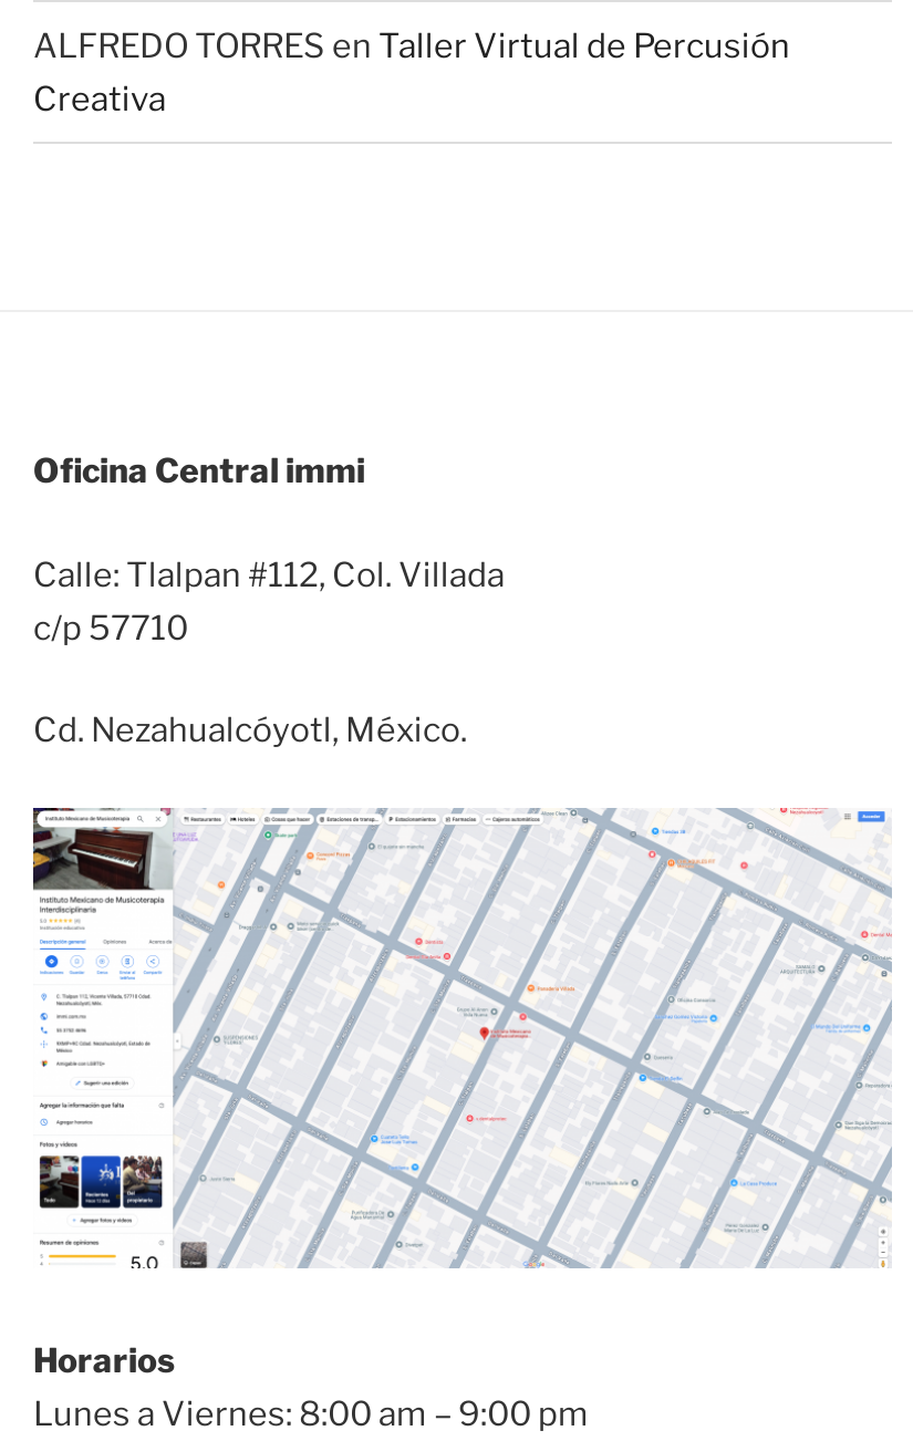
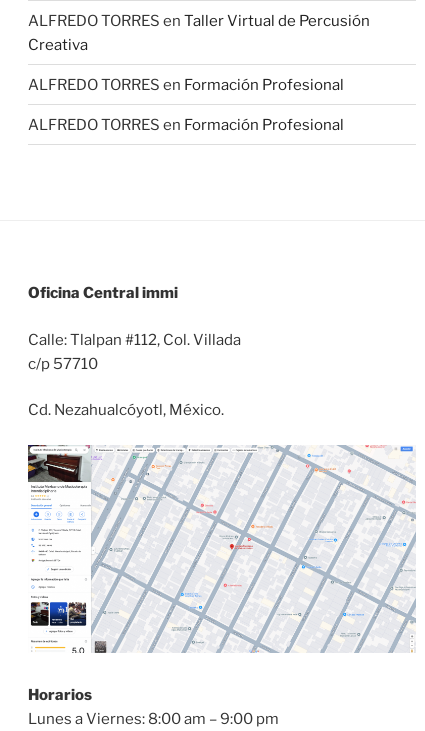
+ ALFREDO TORRES en Formación Profesional
+ ALFREDO TORRES en Formación Profesional
